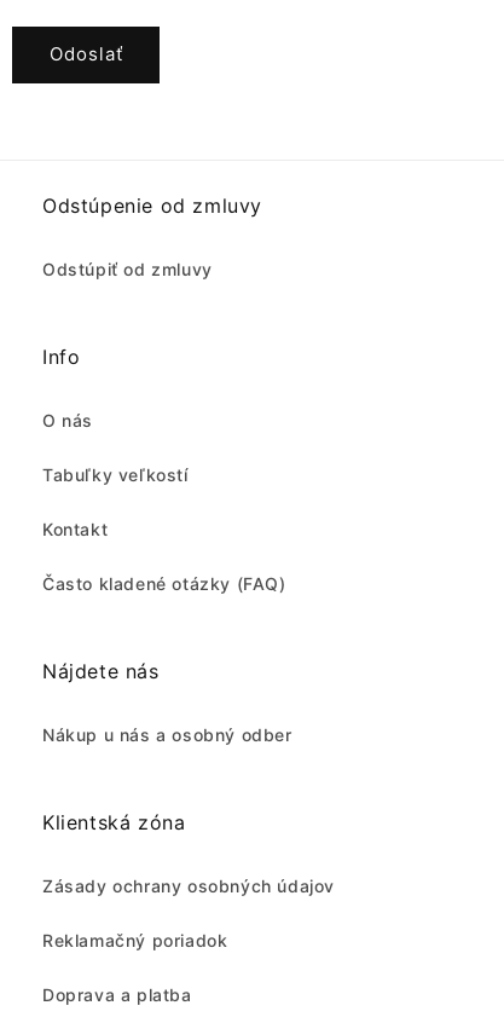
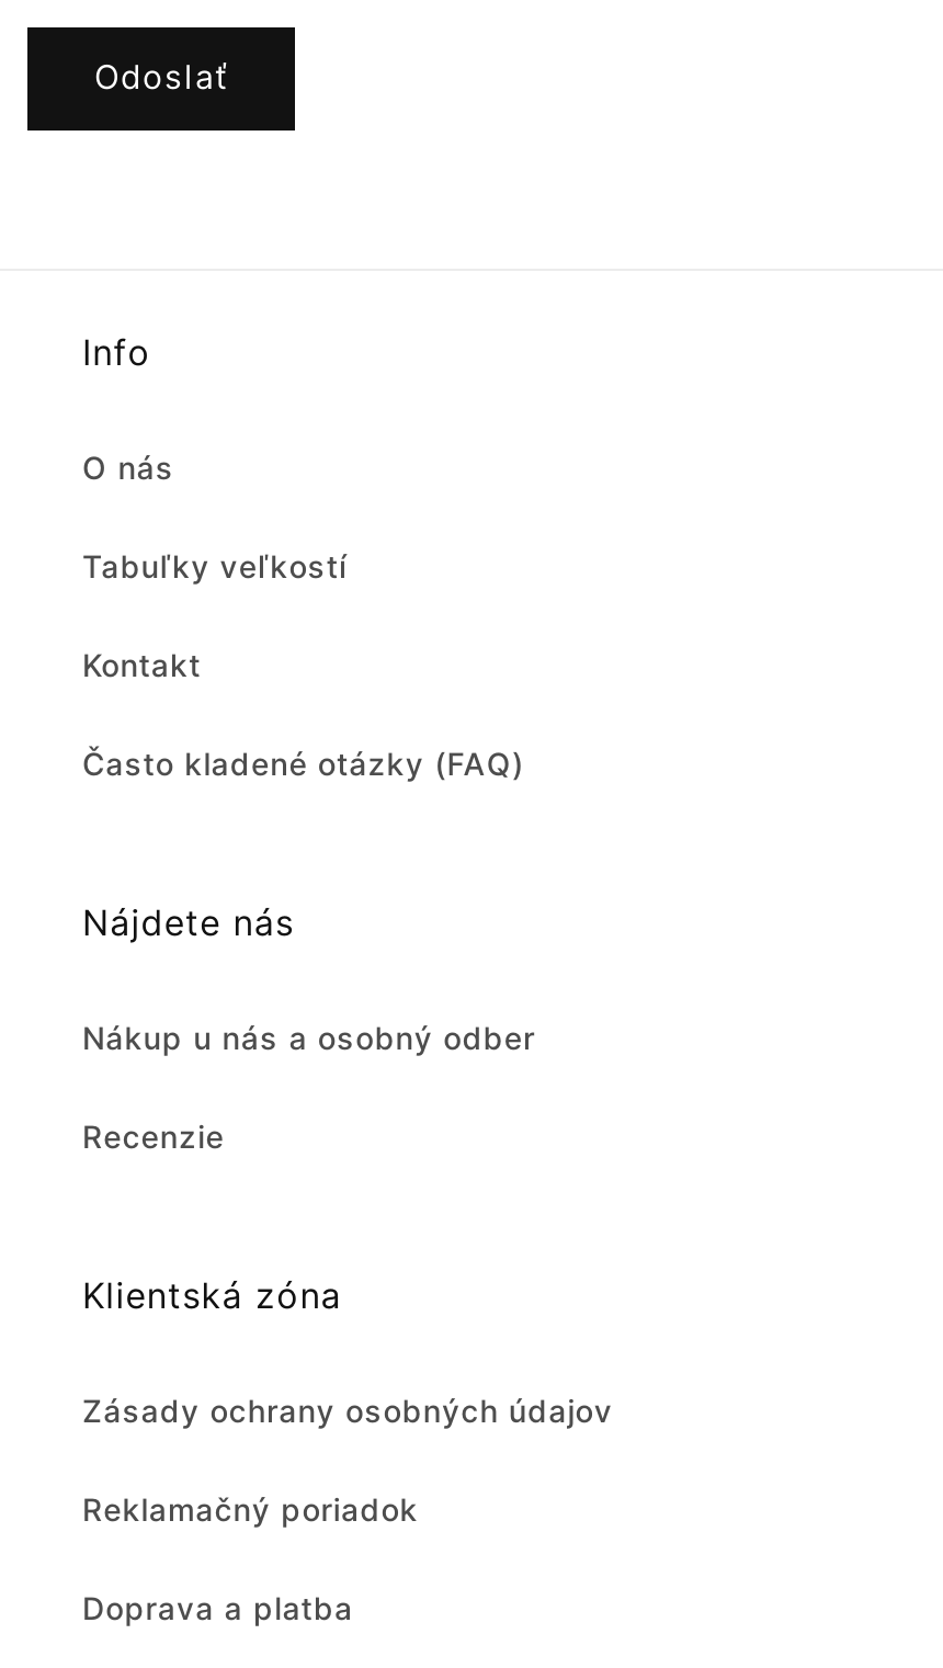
- Odstúpenie od zmluvy
- Odstúpiť od zmluvy

moved up: Info | O nás | Tabuľky veľkostí | Kontakt | Často kladené otázky (FAQ) | Nájdete nás | Nákup u nás a osobný odber

+ Recenzie
